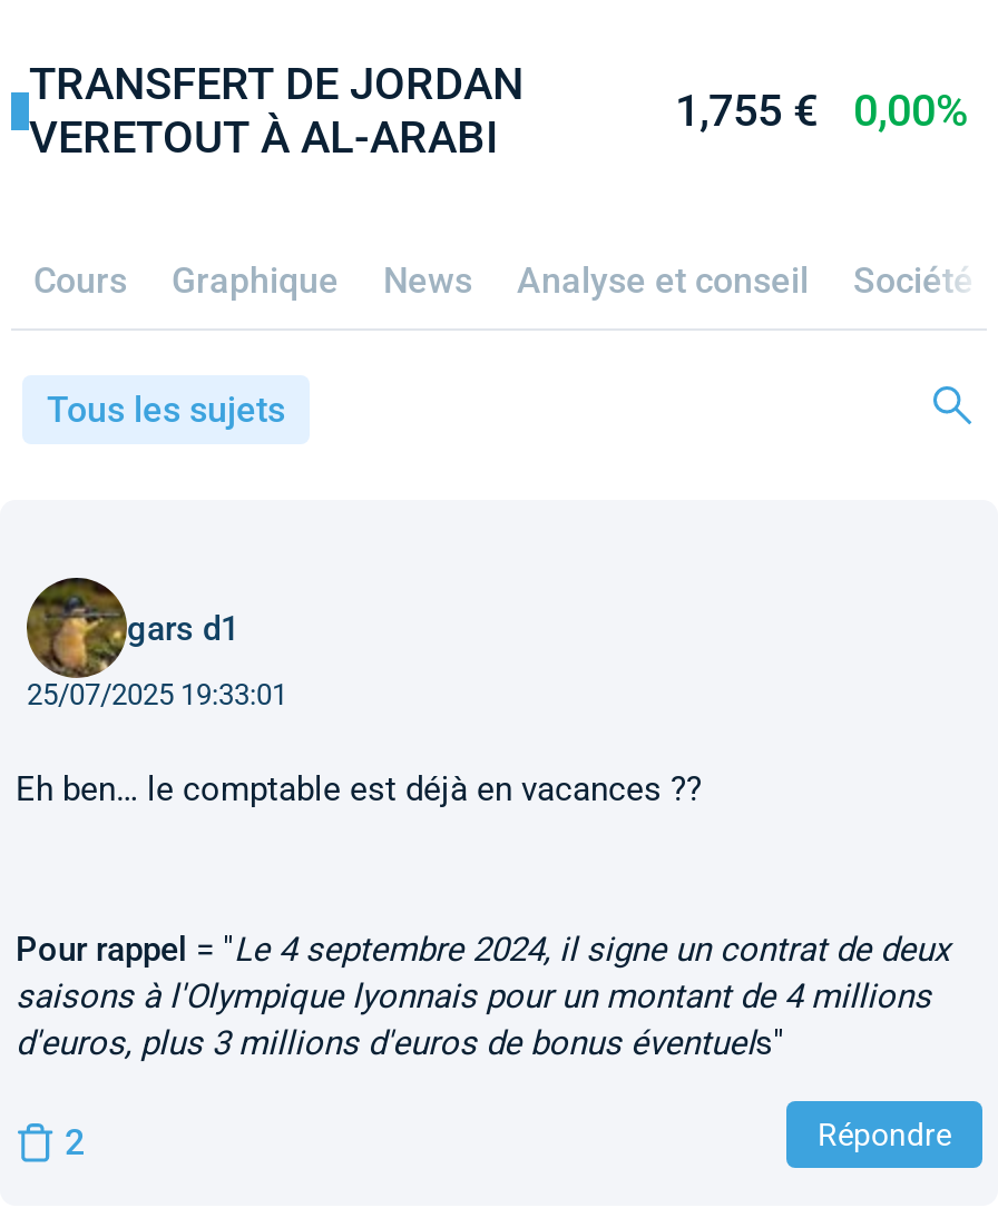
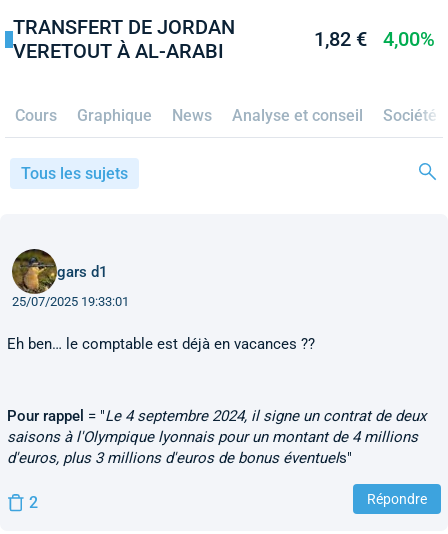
- 1,755 €
+ 1,82 €

- 0,00%
+ 4,00%
